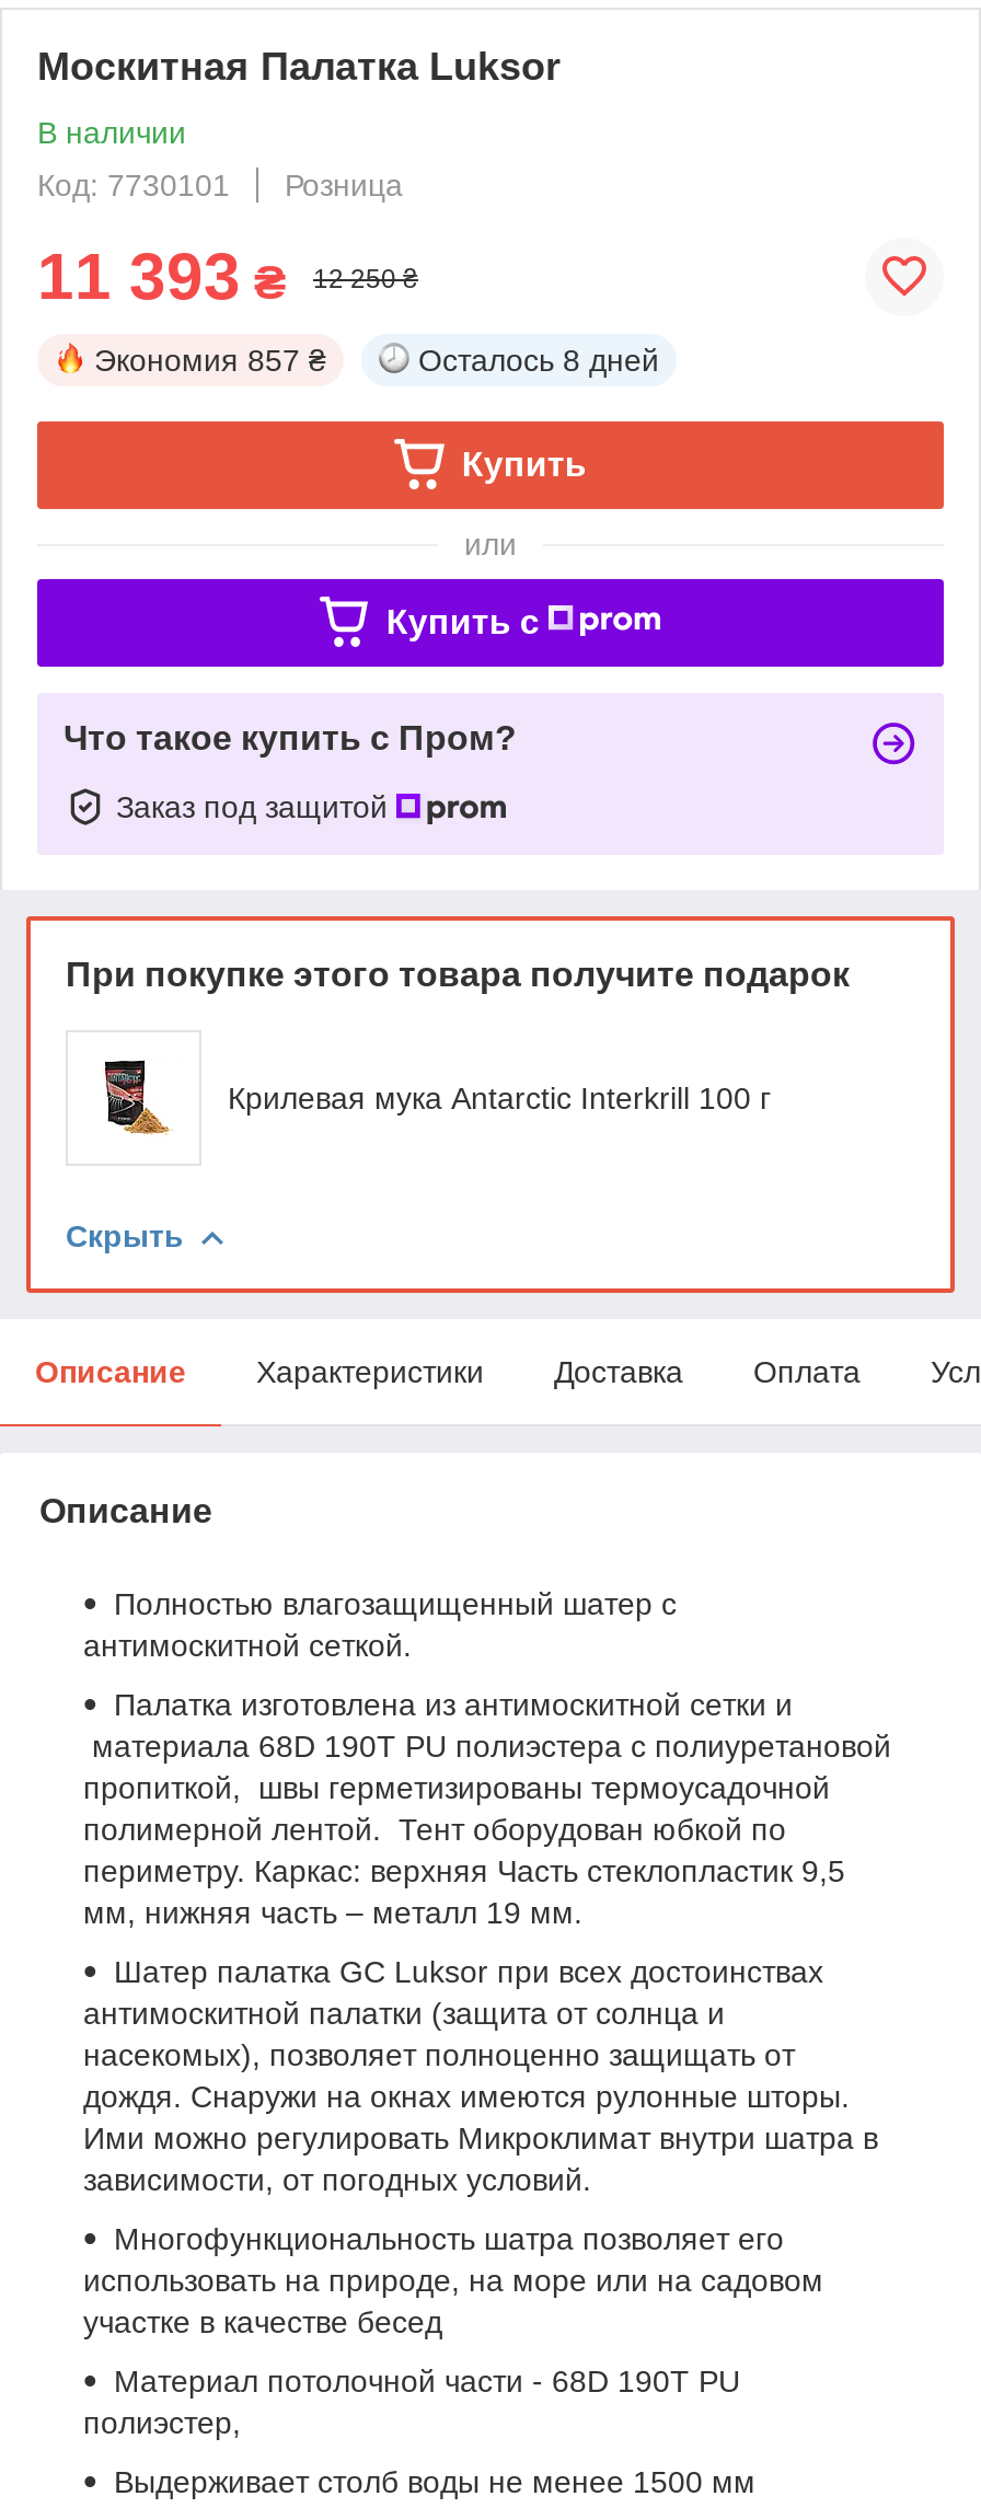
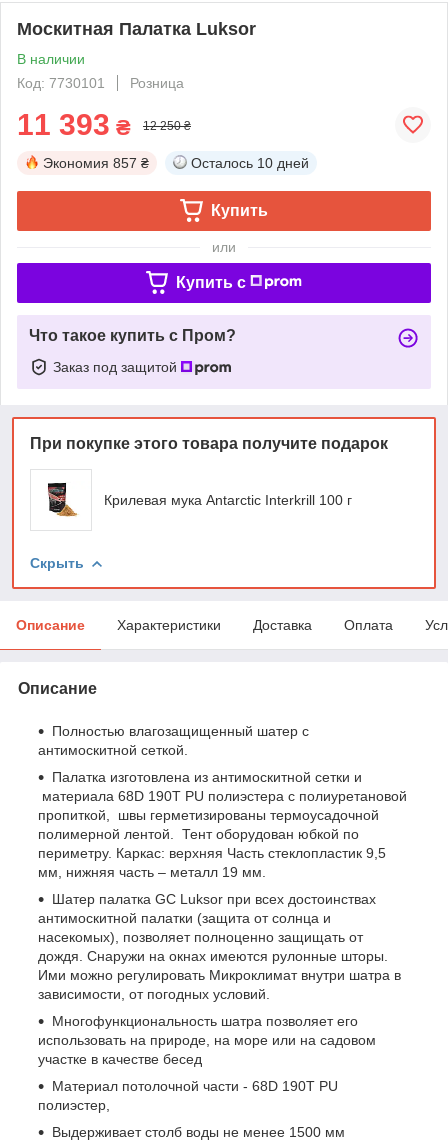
- Осталось 8 дней
+ Осталось 10 дней
